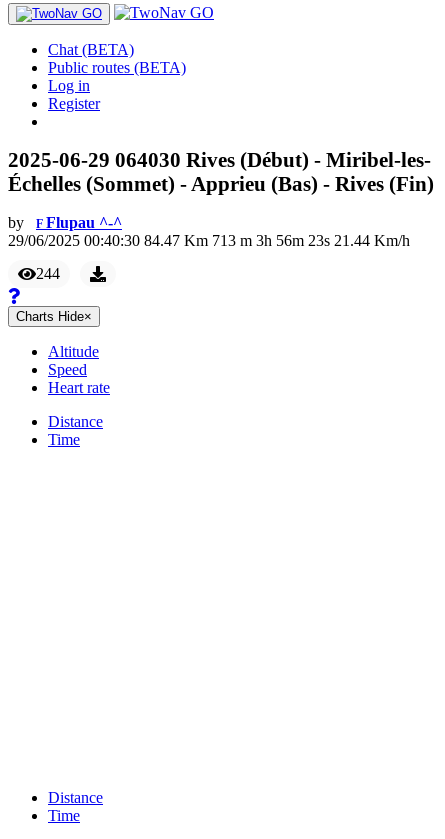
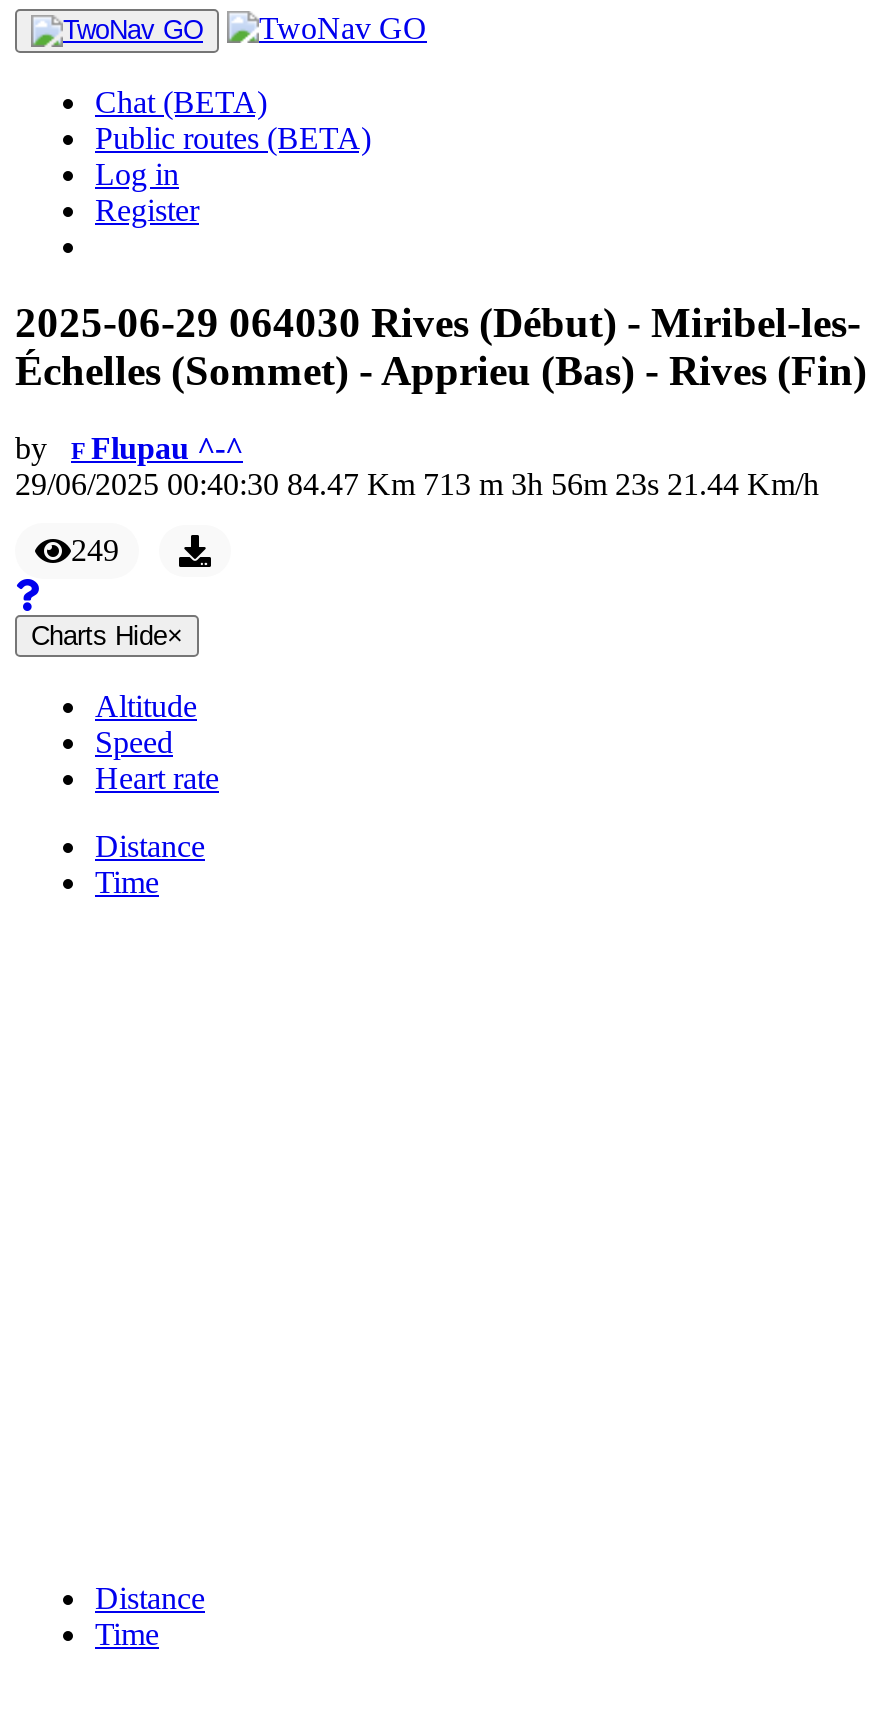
- 244
+ 249
